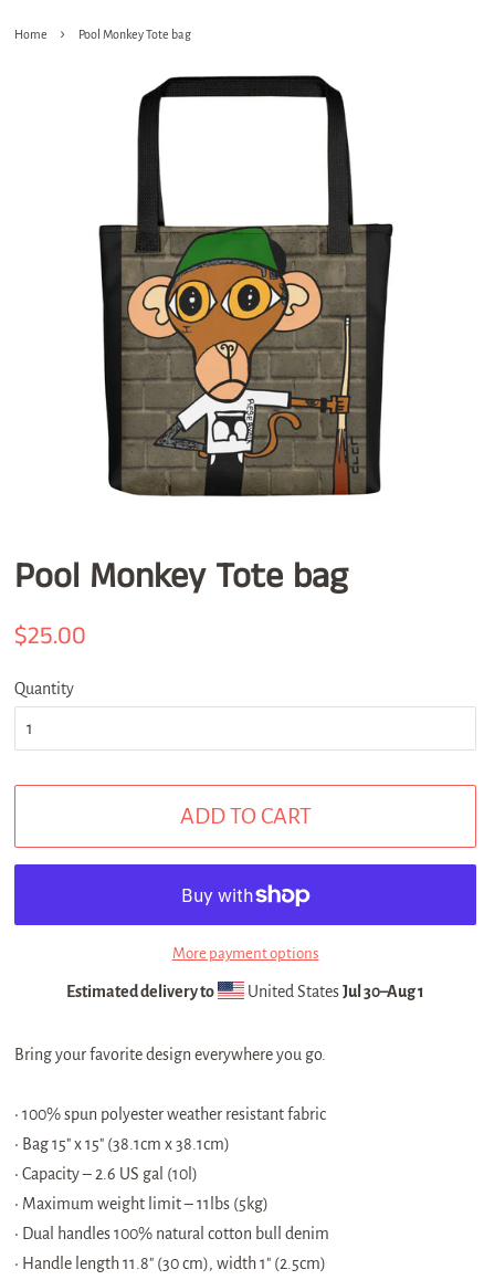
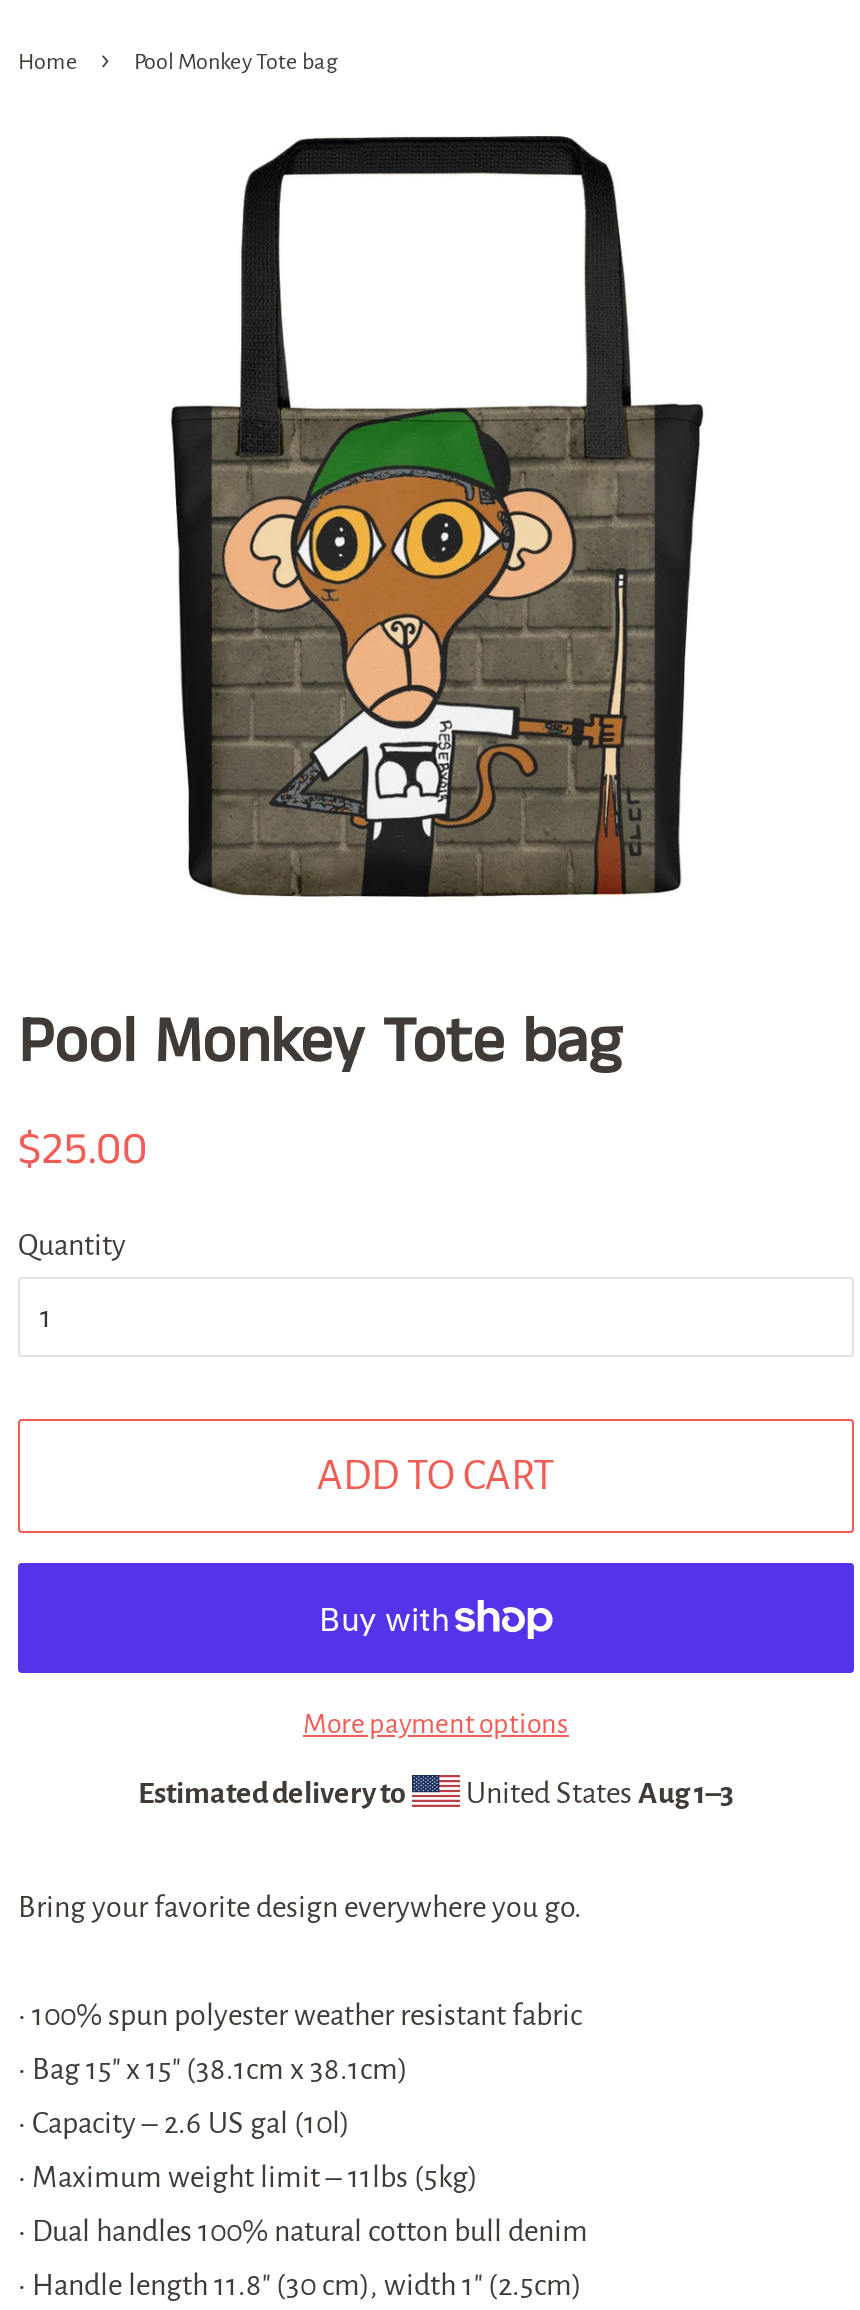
- United States Jul 30–Aug 1
+ United States Aug 1–3
